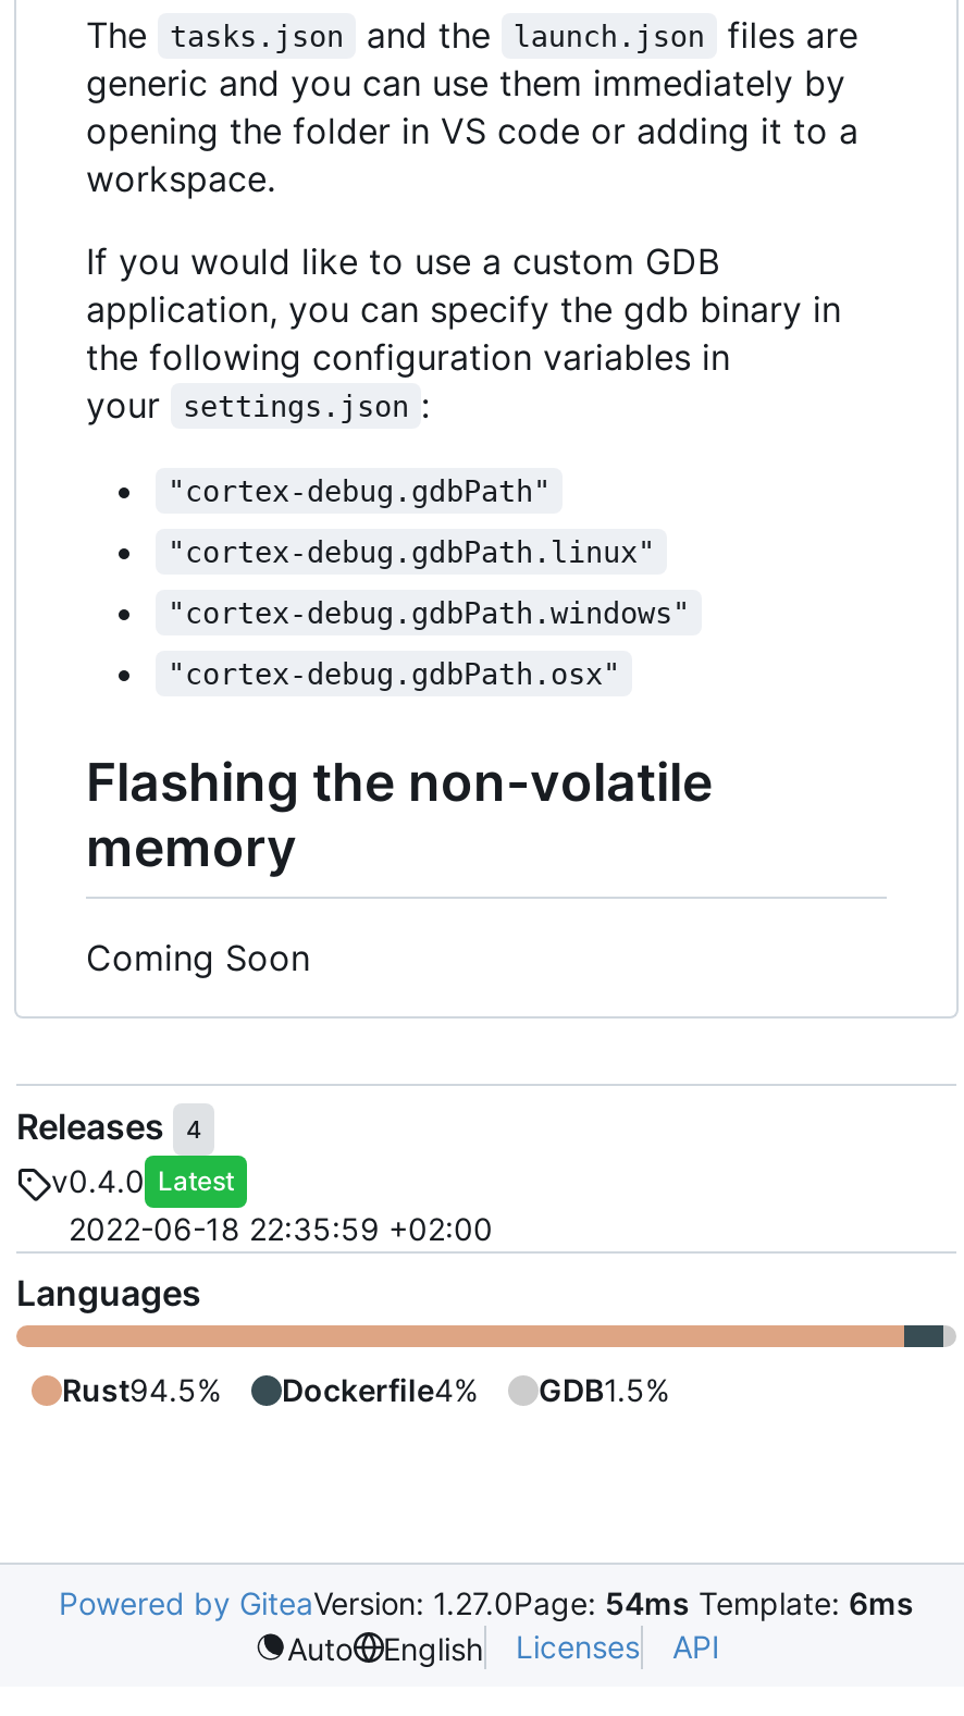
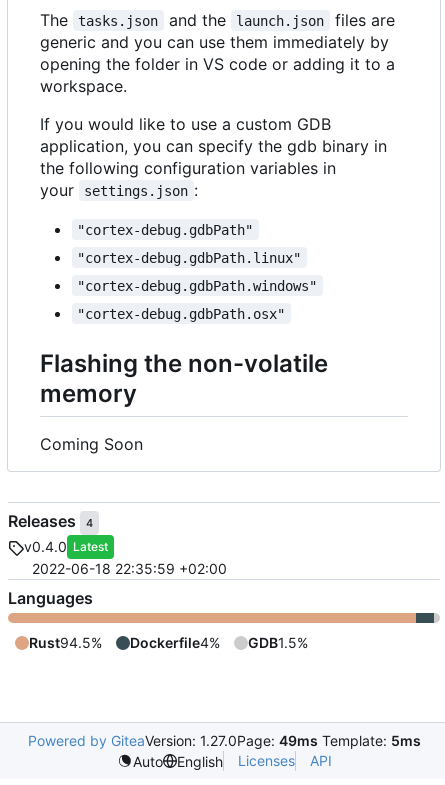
- Powered by GiteaVersion: 1.27.0Page: 54ms Template: 6ms
+ Powered by GiteaVersion: 1.27.0Page: 49ms Template: 5ms
